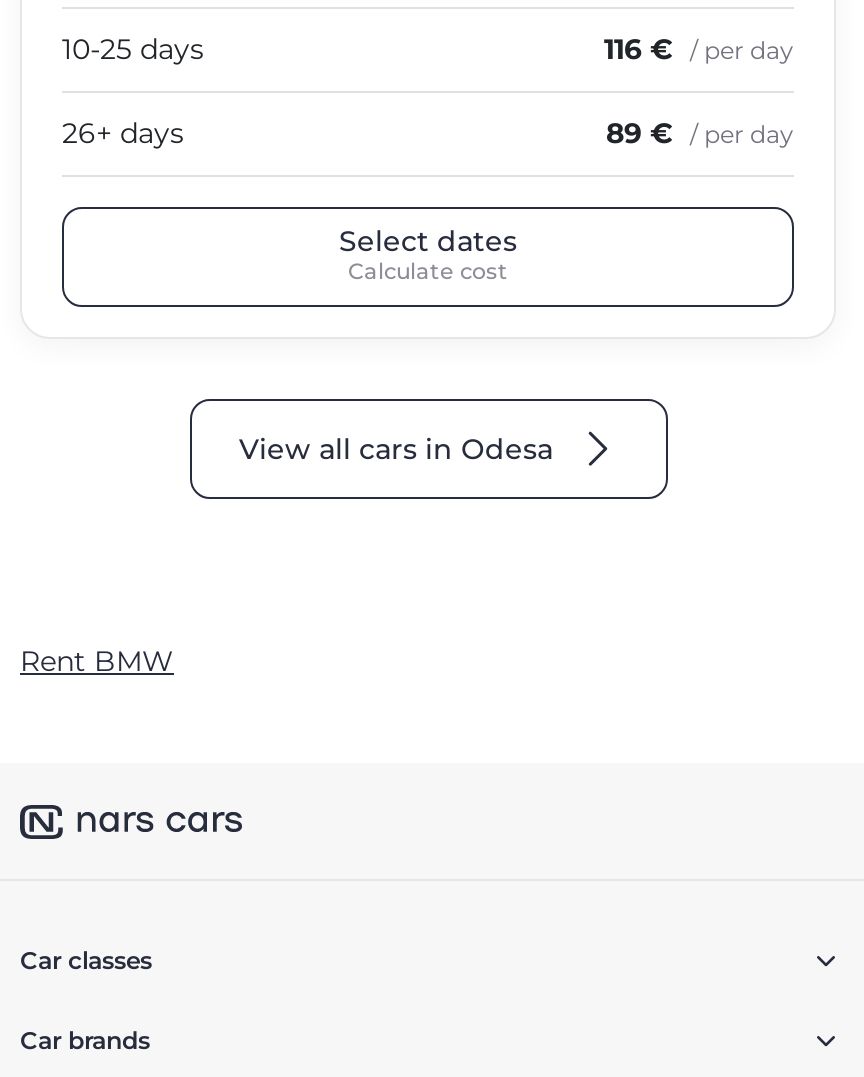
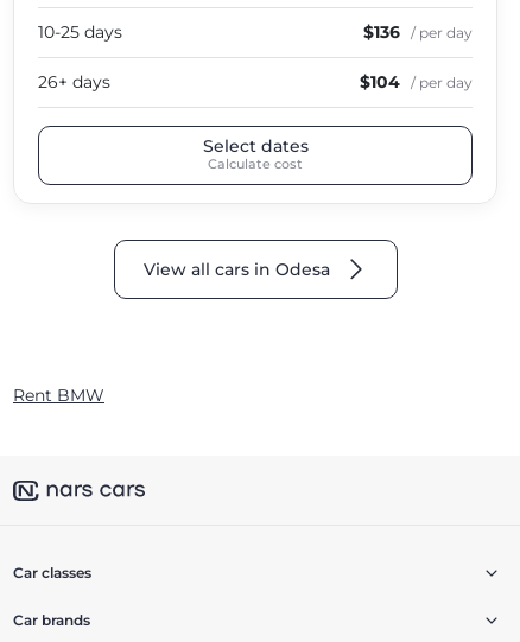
- 116 € / per day
+ $136 / per day

- 89 € / per day
+ $104 / per day
